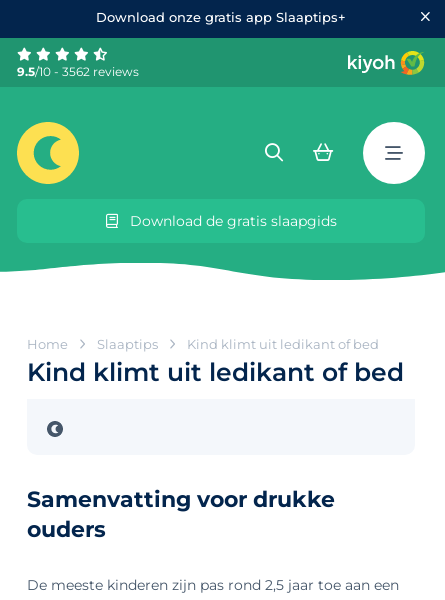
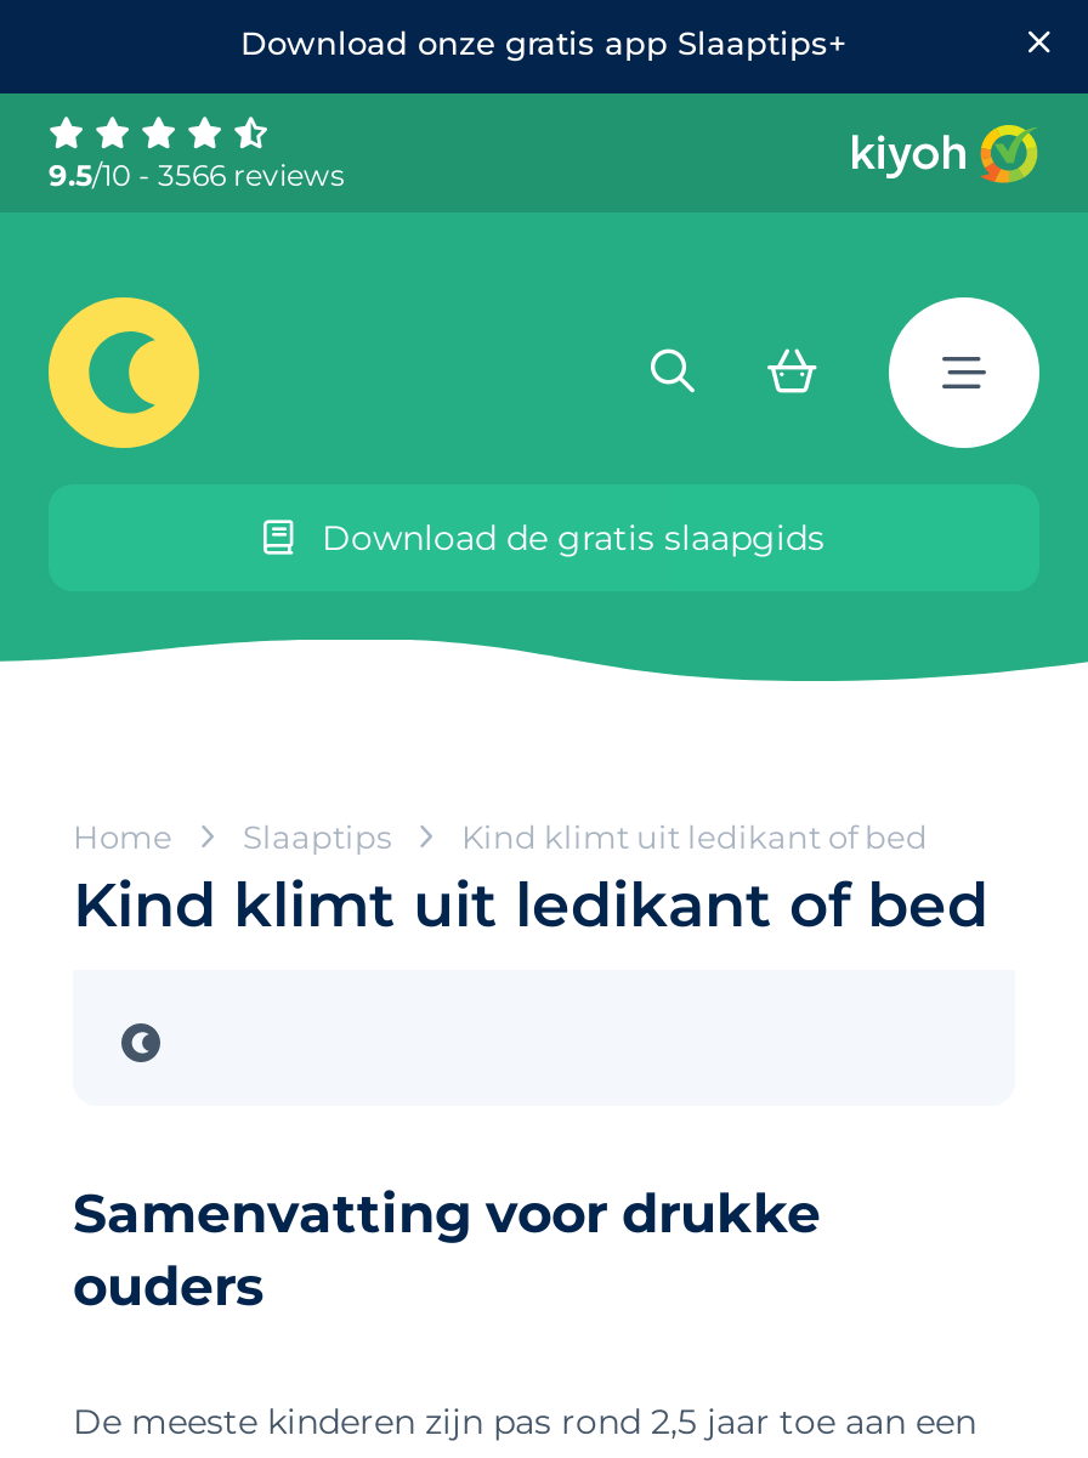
- 9.5/10 - 3562 reviews
+ 9.5/10 - 3566 reviews
